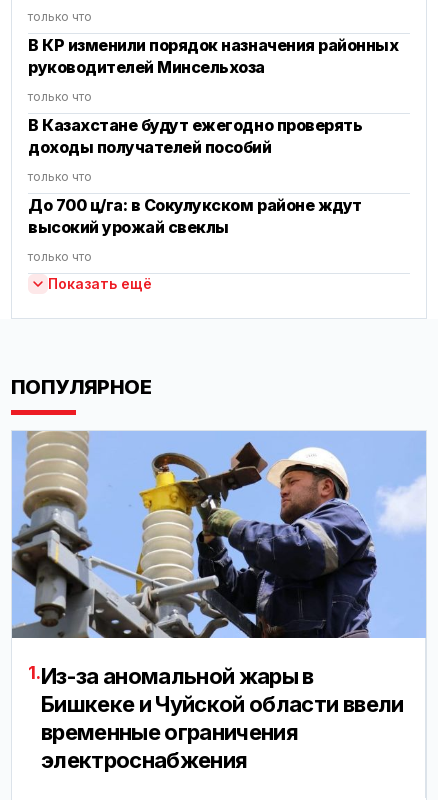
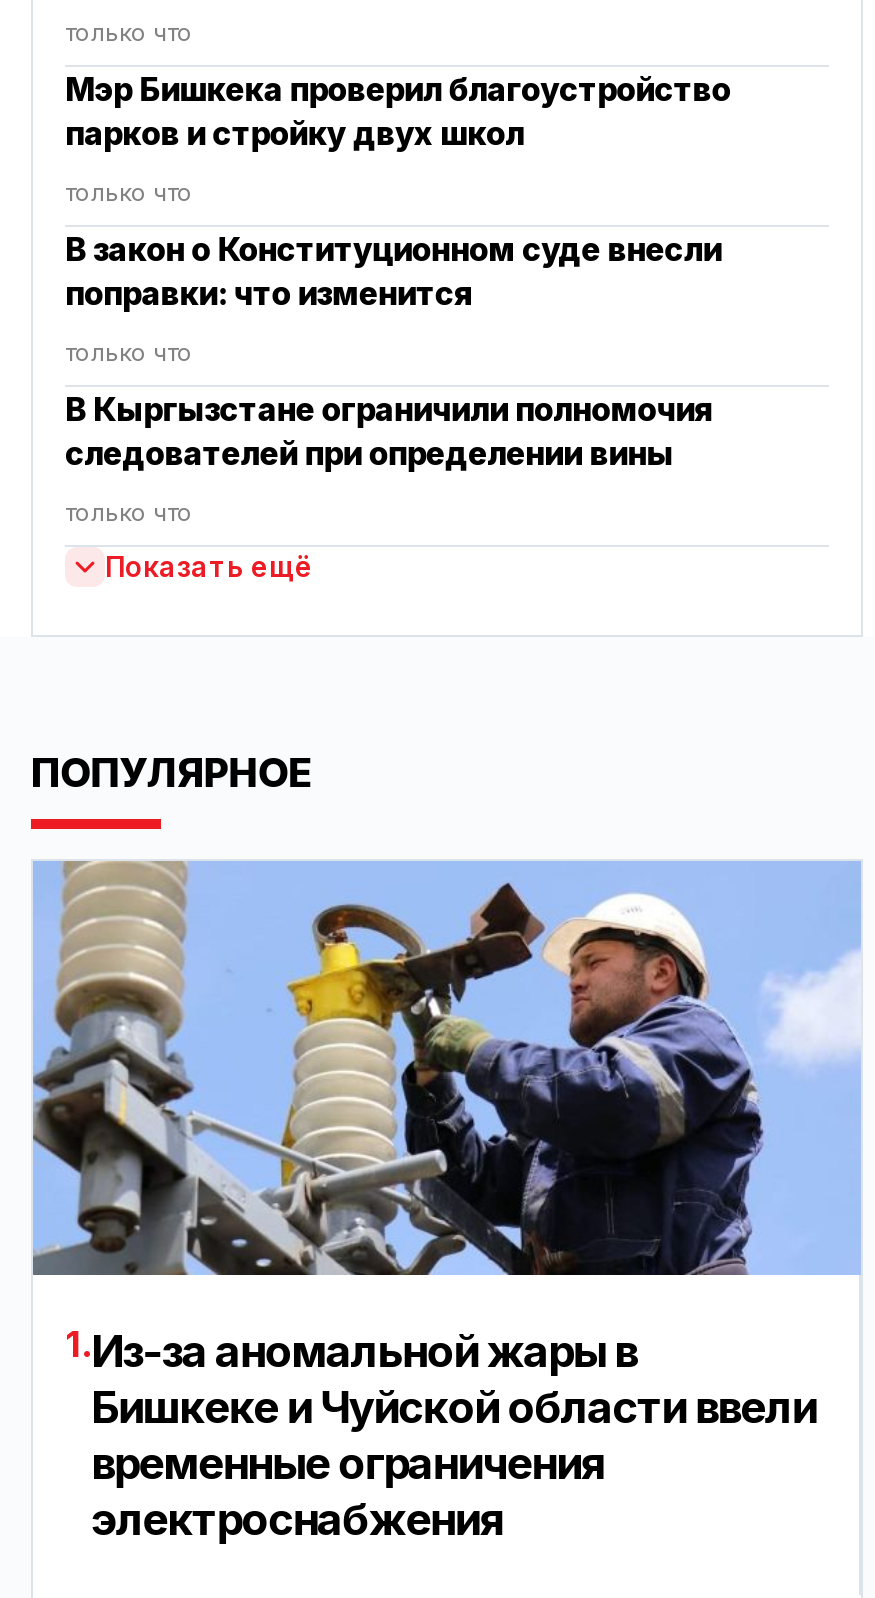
- В КР изменили порядок назначения районных
- руководителей Минсельхоза
+ Мэр Бишкека проверил благоустройство
+ парков и стройку двух школ

- В Казахстане будут ежегодно проверять
- доходы получателей пособий
+ В закон о Конституционном суде внесли
+ поправки: что изменится

- До 700 ц/га: в Сокулукском районе ждут
- высокий урожай свеклы
+ В Кыргызстане ограничили полномочия
+ следователей при определении вины
